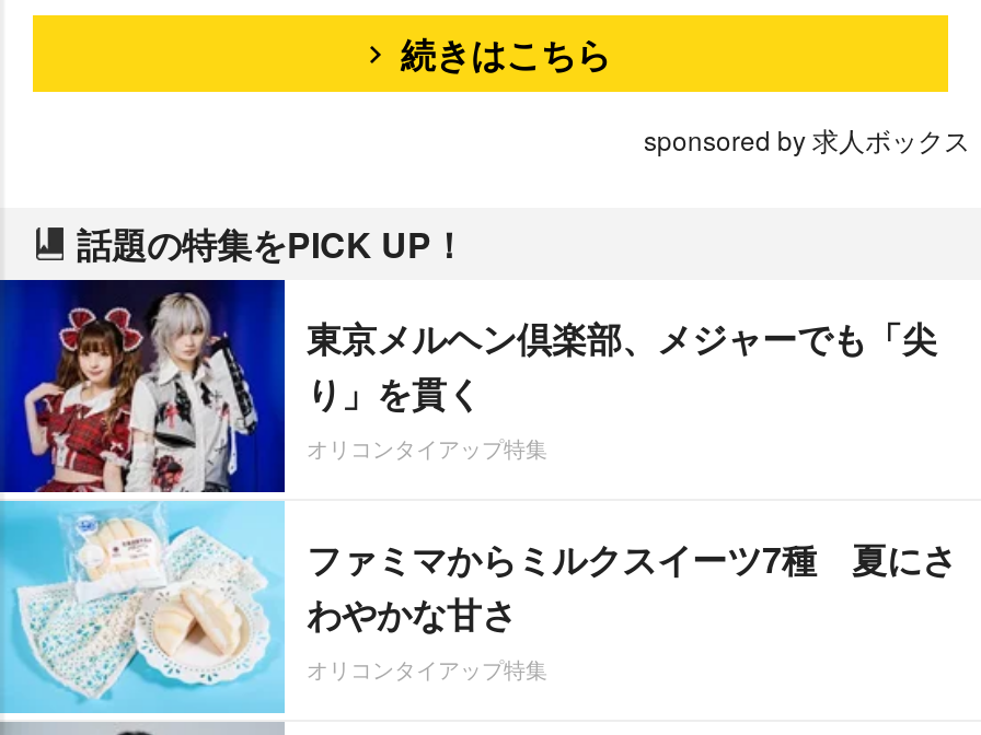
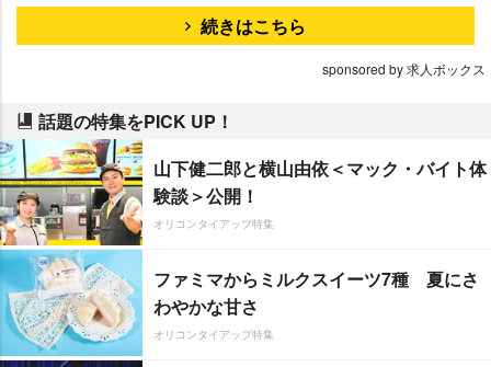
- [image]
- 東京メルヘン倶楽部、メジャーでも「尖
- り」を貫く
+ [image]
+ 山下健二郎と横山由依＜マック・バイト体
+ 験談＞公開！
